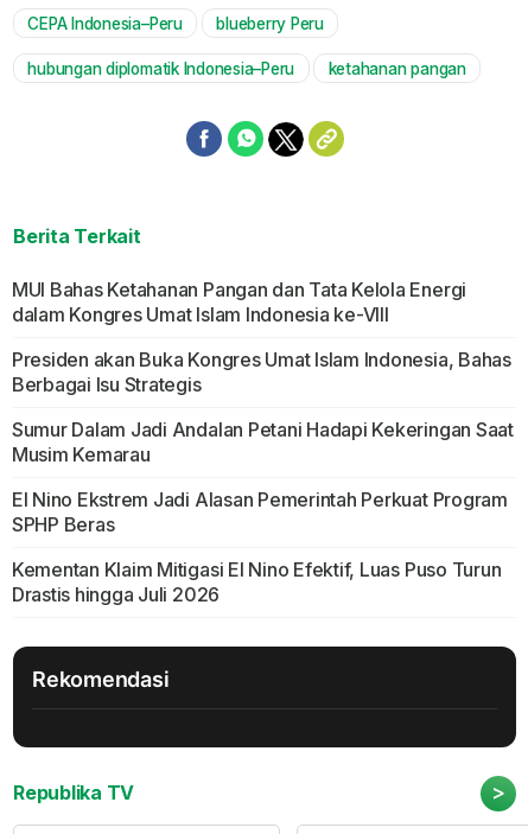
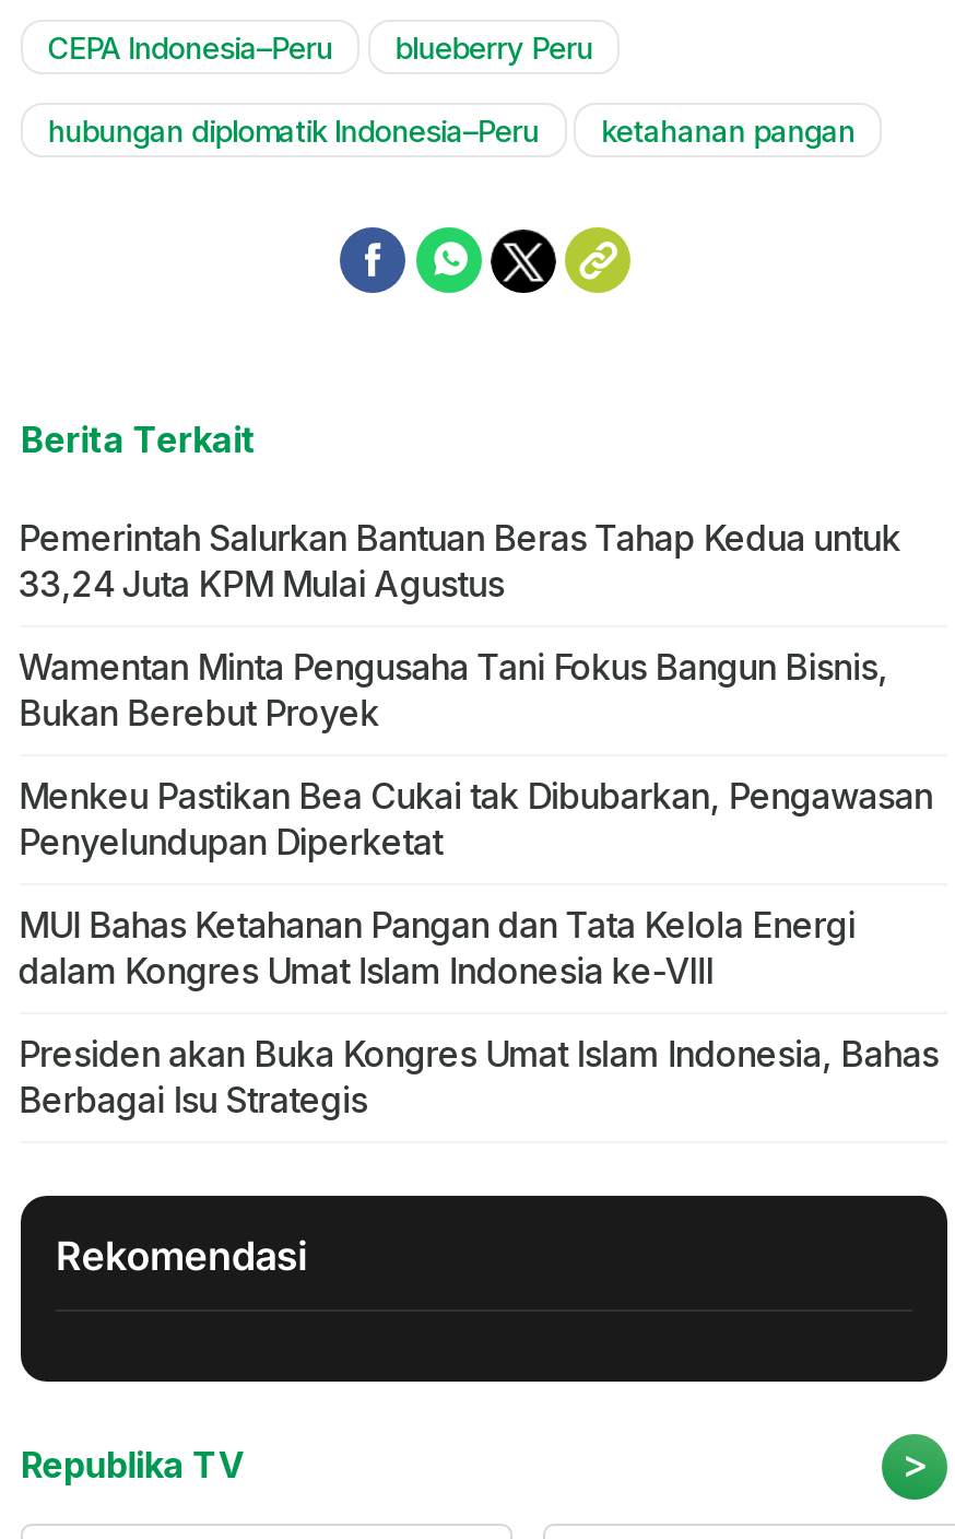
+ Pemerintah Salurkan Bantuan Beras Tahap Kedua untuk
+ 33,24 Juta KPM Mulai Agustus
+ Wamentan Minta Pengusaha Tani Fokus Bangun Bisnis,
+ Bukan Berebut Proyek
+ Menkeu Pastikan Bea Cukai tak Dibubarkan, Pengawasan
+ Penyelundupan Diperketat

moved down: MUI Bahas Ketahanan Pangan dan Tata Kelola Energi | dalam Kongres Umat Islam Indonesia ke-VIII | Presiden akan Buka Kongres Umat Islam Indonesia, Bahas | Berbagai Isu Strategis

- Sumur Dalam Jadi Andalan Petani Hadapi Kekeringan Saat
- Musim Kemarau
- El Nino Ekstrem Jadi Alasan Pemerintah Perkuat Program
- SPHP Beras
- Kementan Klaim Mitigasi El Nino Efektif, Luas Puso Turun
- Drastis hingga Juli 2026
